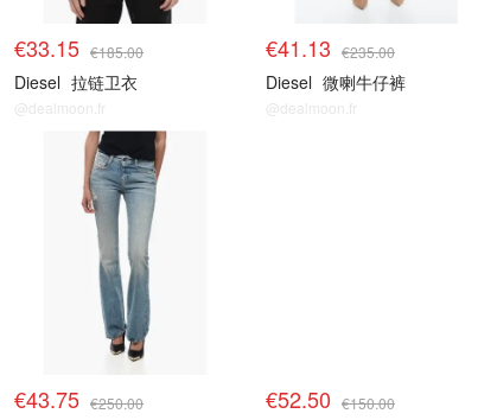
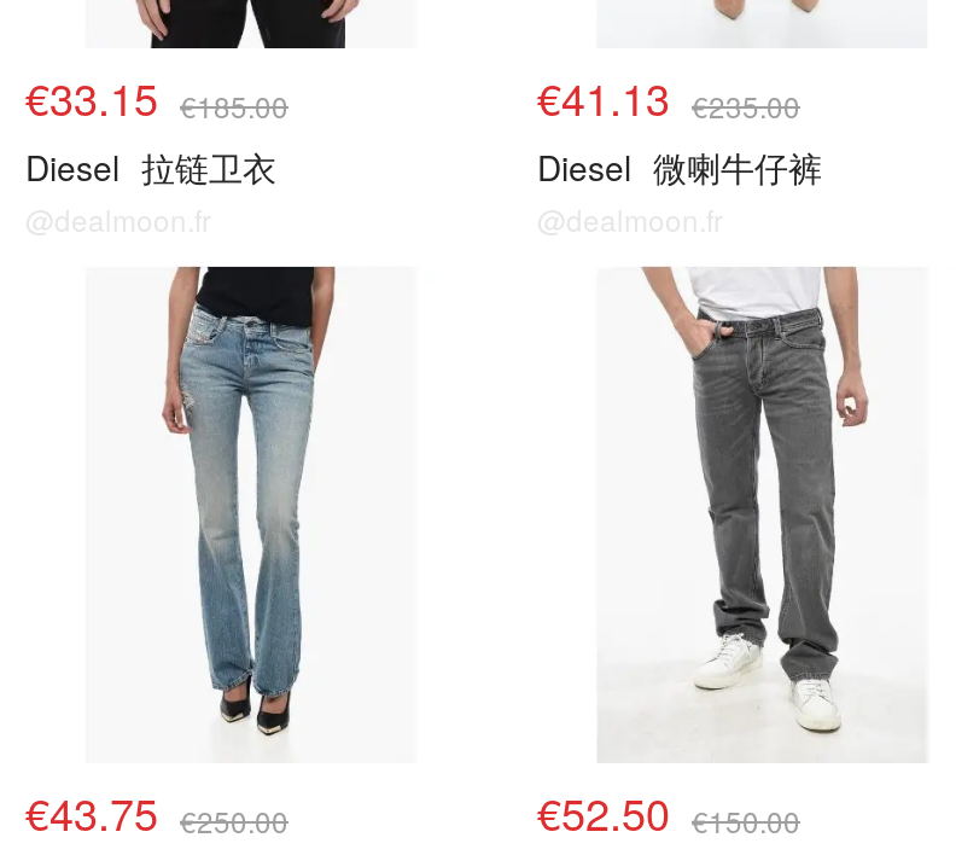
+ [image]
